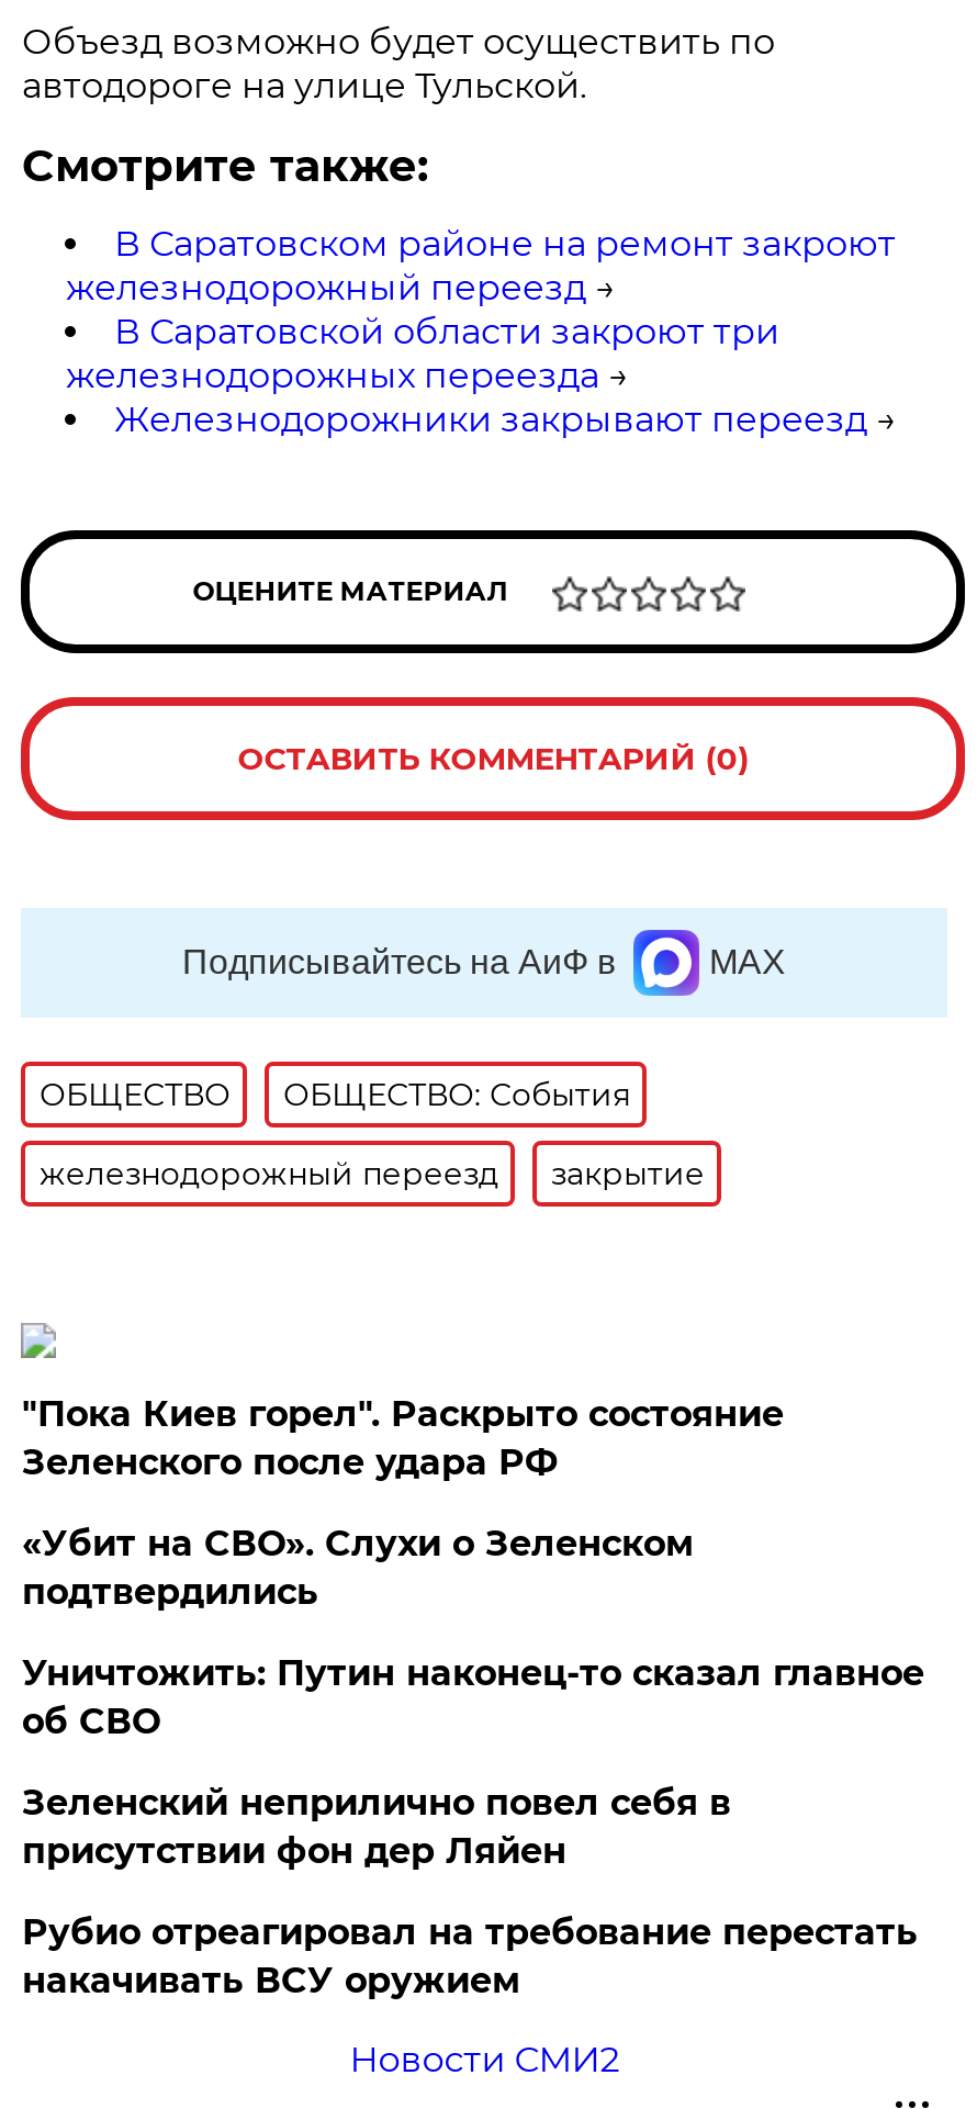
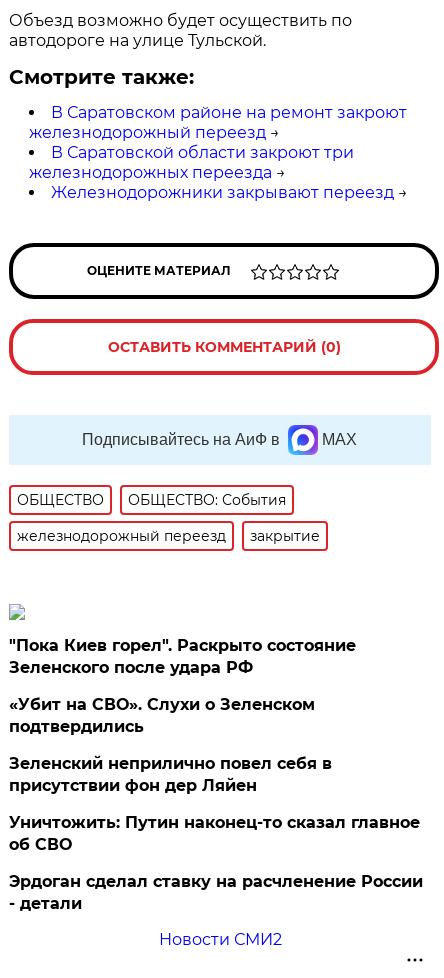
moved down: Уничтожить: Путин наконец-то сказал главное | об СВО

moved up: Зеленский неприлично повел cебя в | присутствии фон дер Ляйен

- Рубио отреагировал на требование перестать
- накачивать ВСУ оружием
+ Эрдоган сделал ставку на расчленение России
+ - детали
